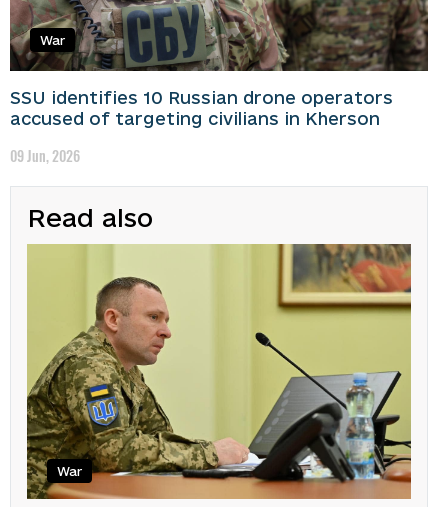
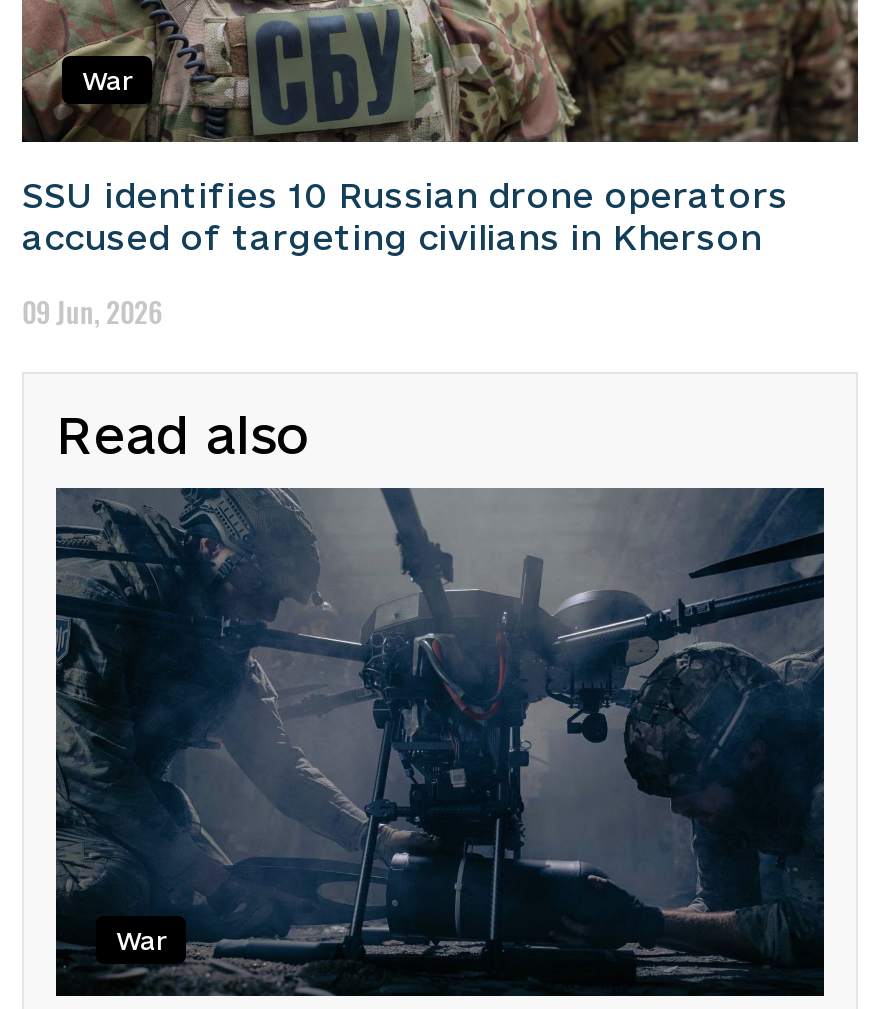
- [image]
+ [image]
